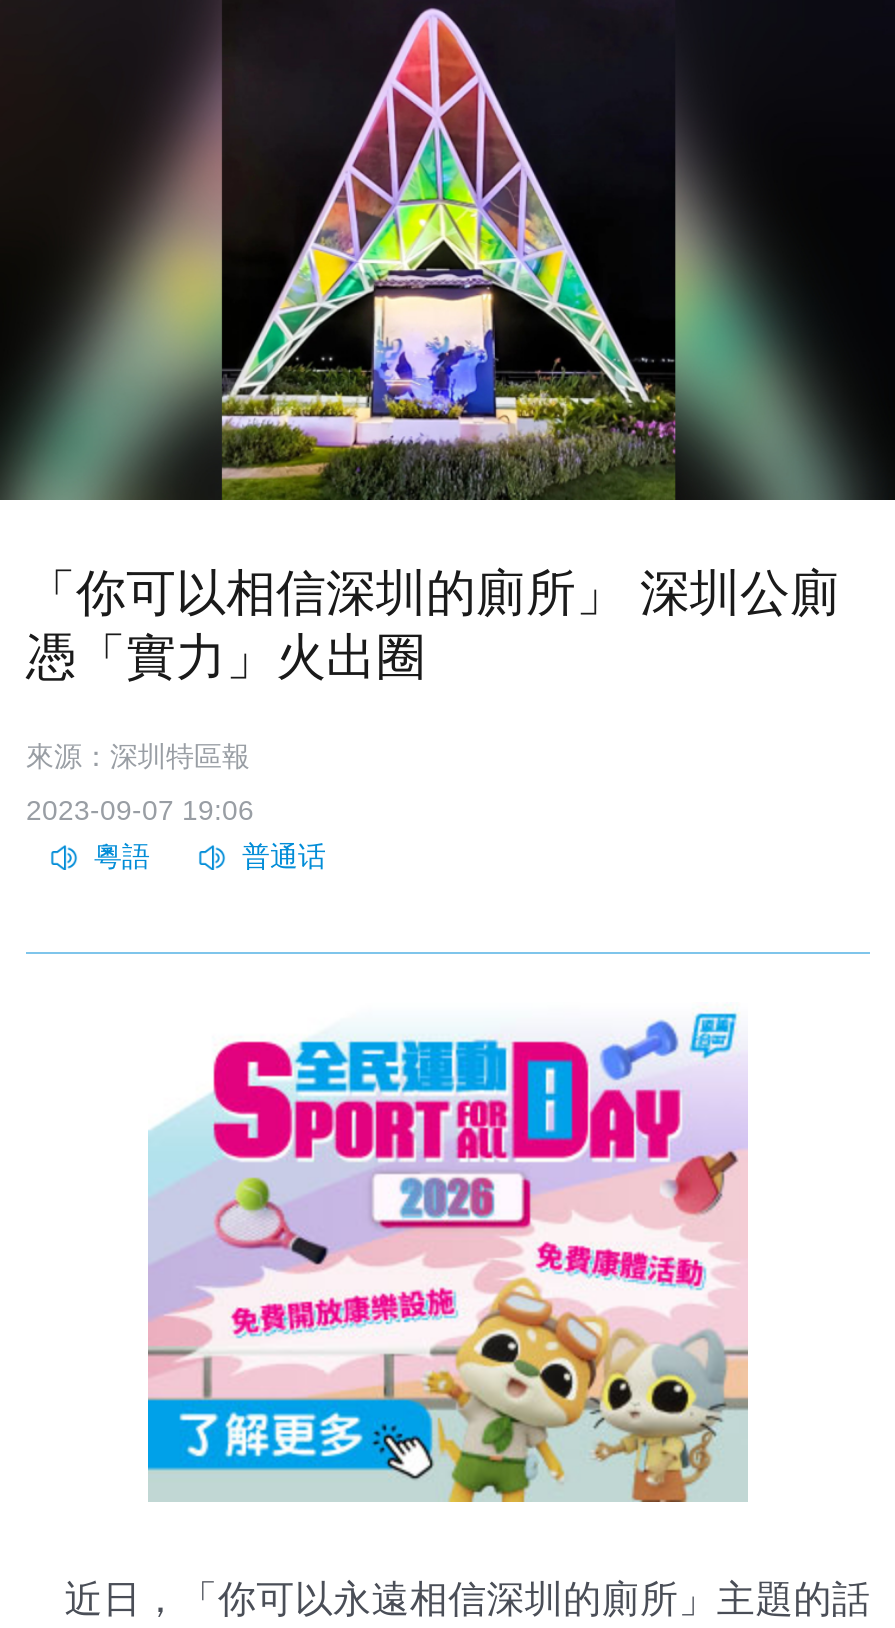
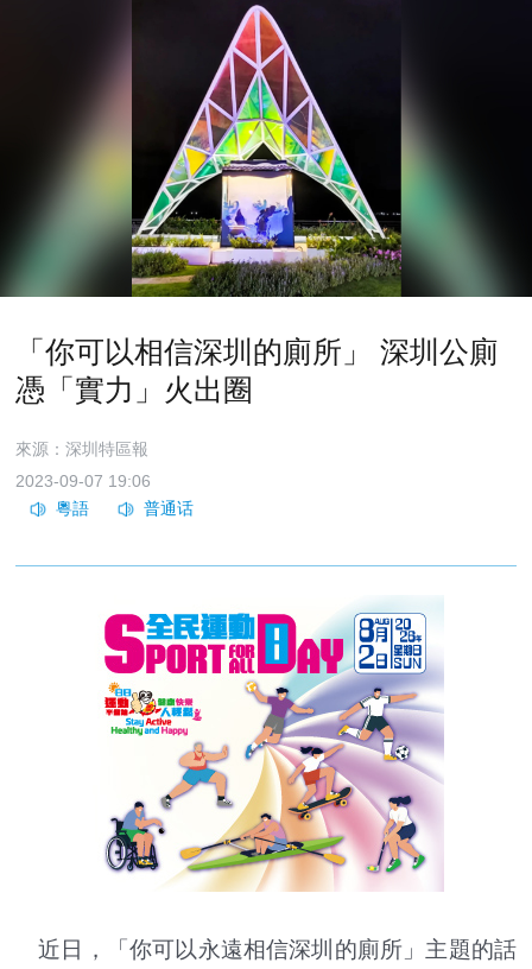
- [image]
+ [image]
